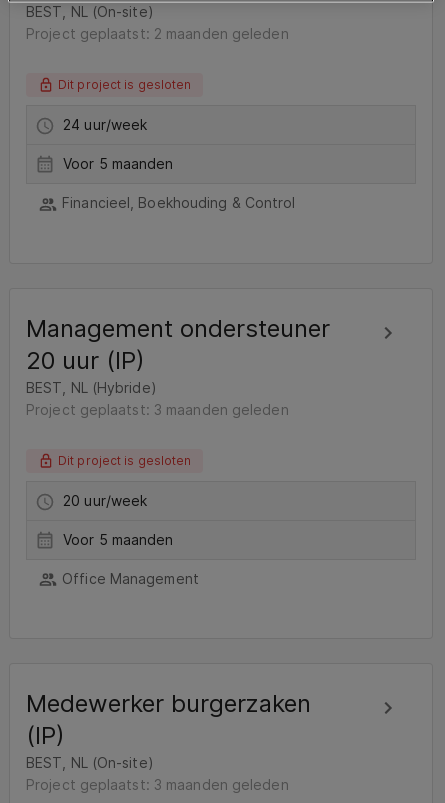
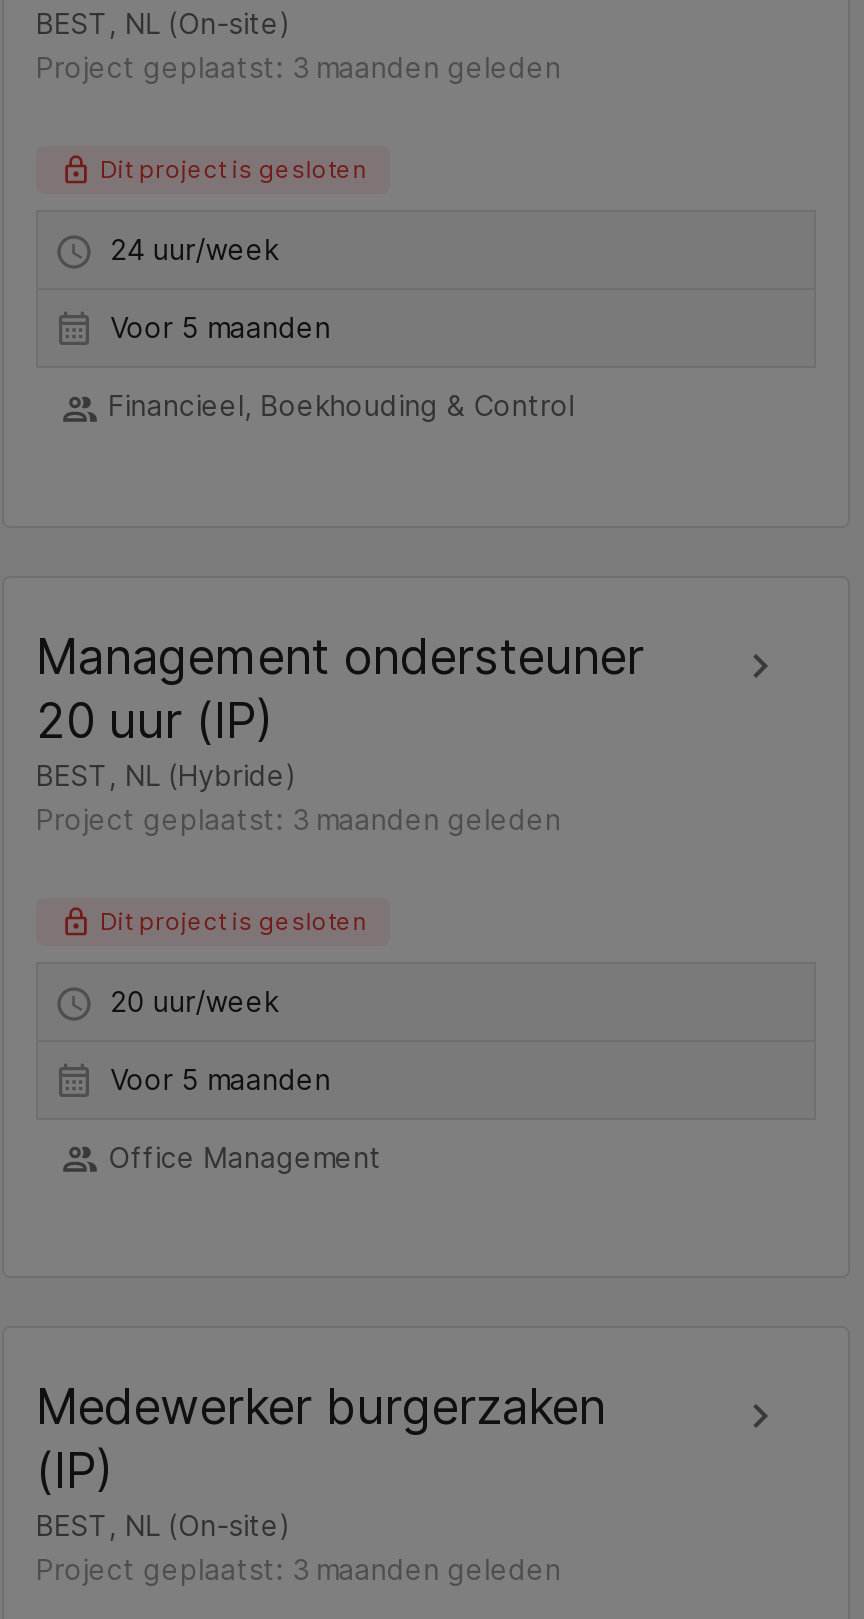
- Project geplaatst: 2 maanden geleden
+ Project geplaatst: 3 maanden geleden
